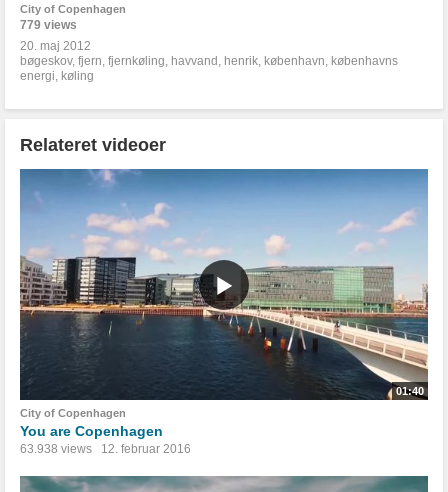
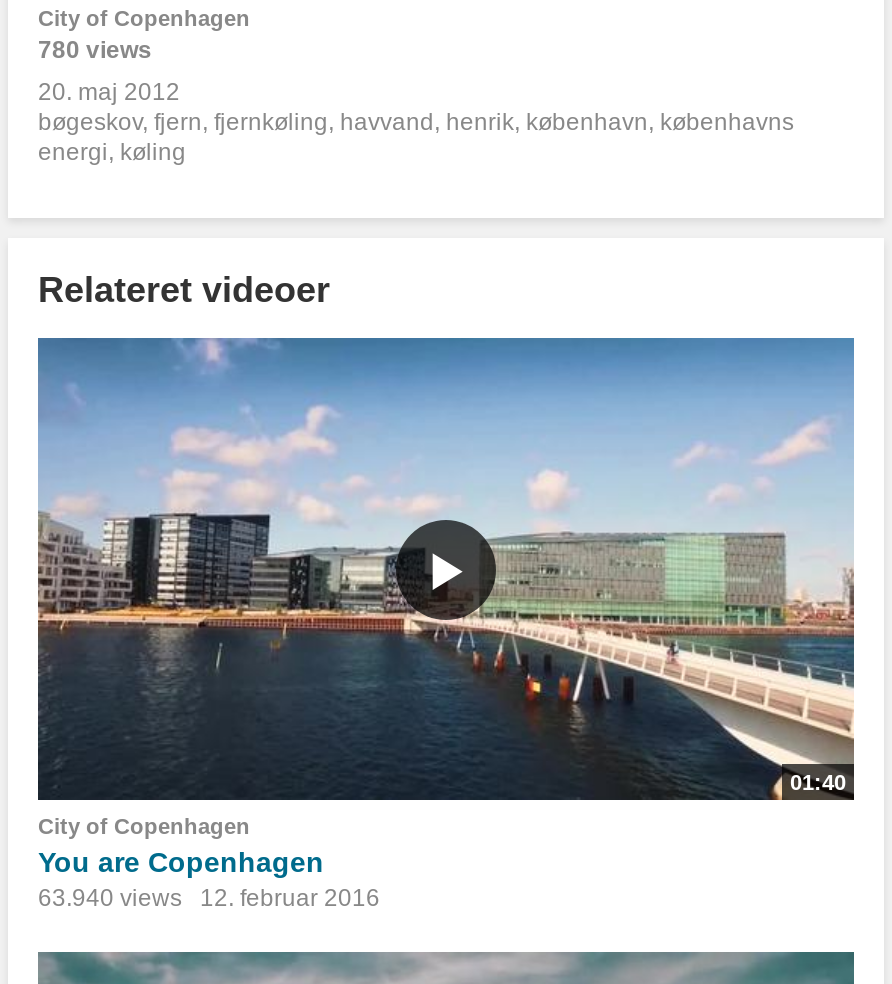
- 779 views
+ 780 views

- 63.938 views 12. februar 2016
+ 63.940 views 12. februar 2016
